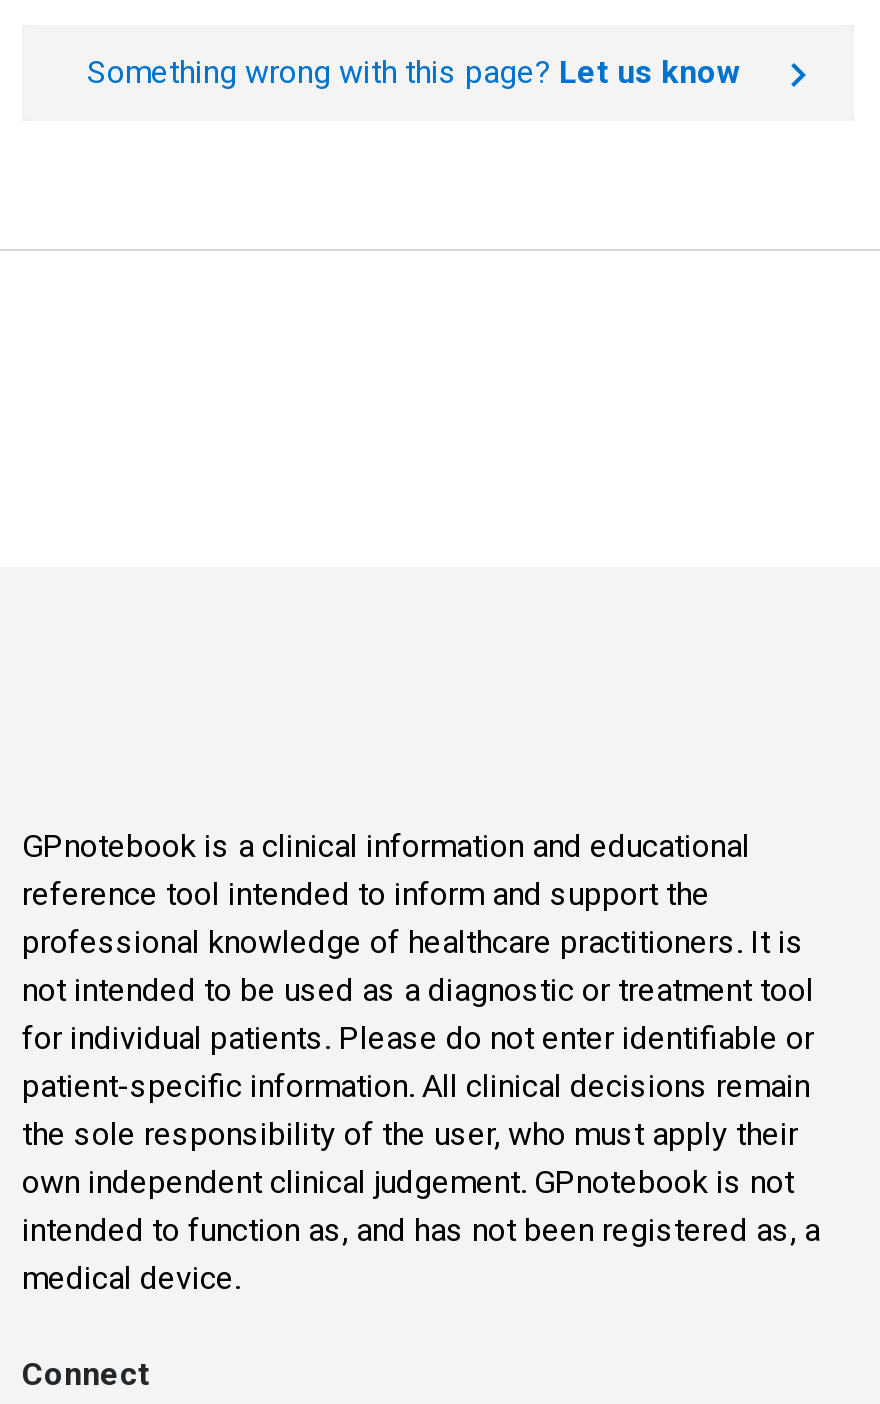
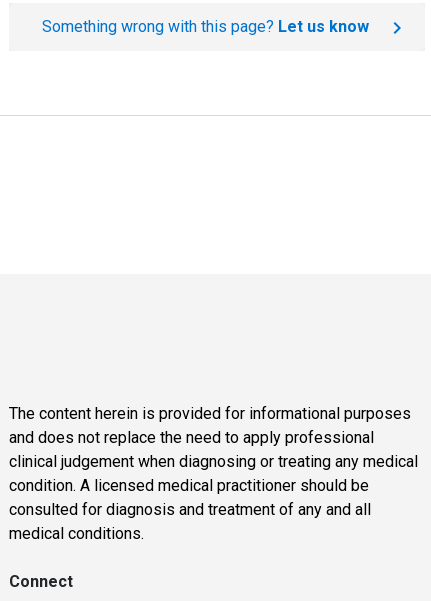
- GPnotebook is a clinical information and educational
- reference tool intended to inform and support the
- professional knowledge of healthcare practitioners. It is
- not intended to be used as a diagnostic or treatment tool
- for individual patients. Please do not enter identifiable or
- patient-specific information. All clinical decisions remain
- the sole responsibility of the user, who must apply their
- own independent clinical judgement. GPnotebook is not
- intended to function as, and has not been registered as, a
- medical device.
+ The content herein is provided for informational purposes
+ and does not replace the need to apply professional
+ clinical judgement when diagnosing or treating any medical
+ condition. A licensed medical practitioner should be
+ consulted for diagnosis and treatment of any and all
+ medical conditions.
